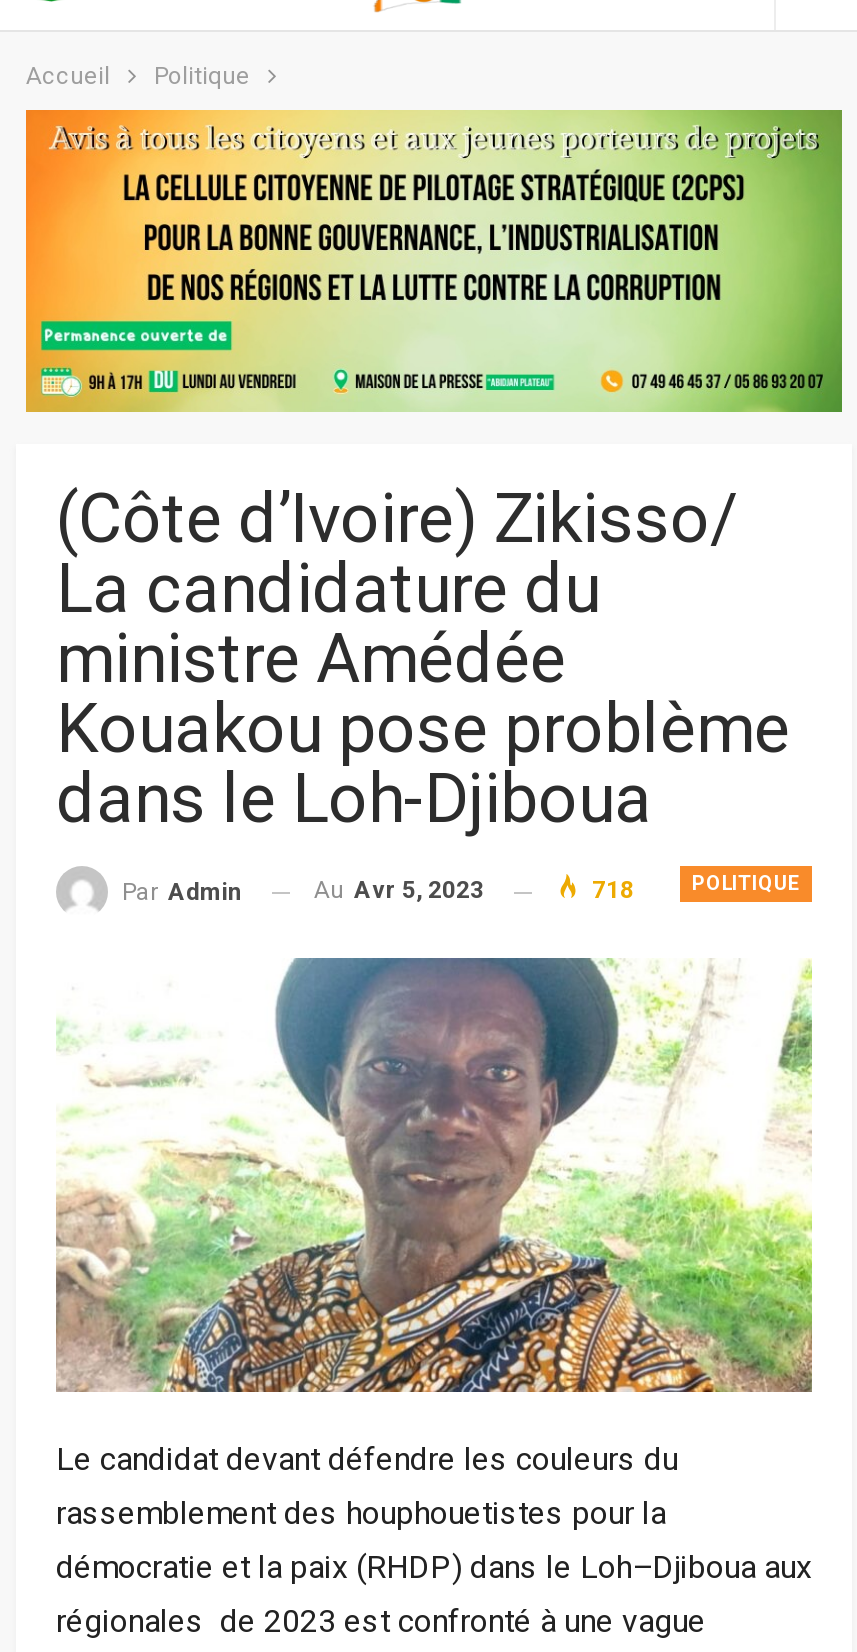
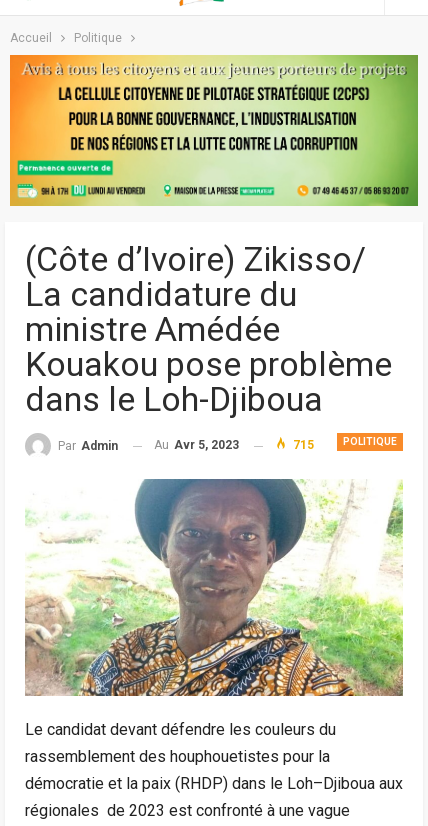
- 718
+ 715
